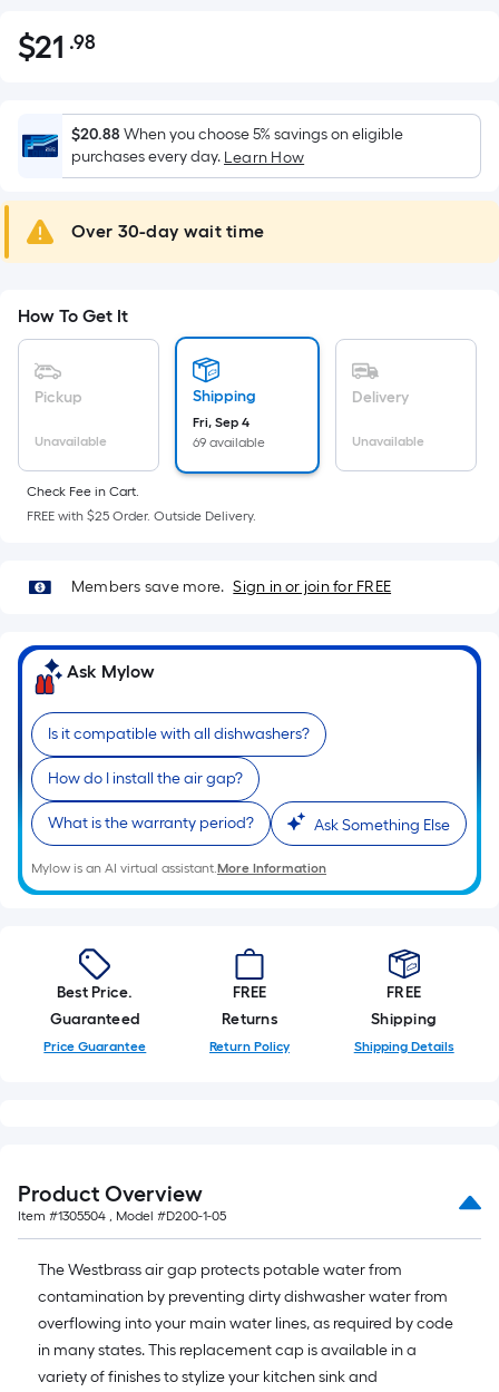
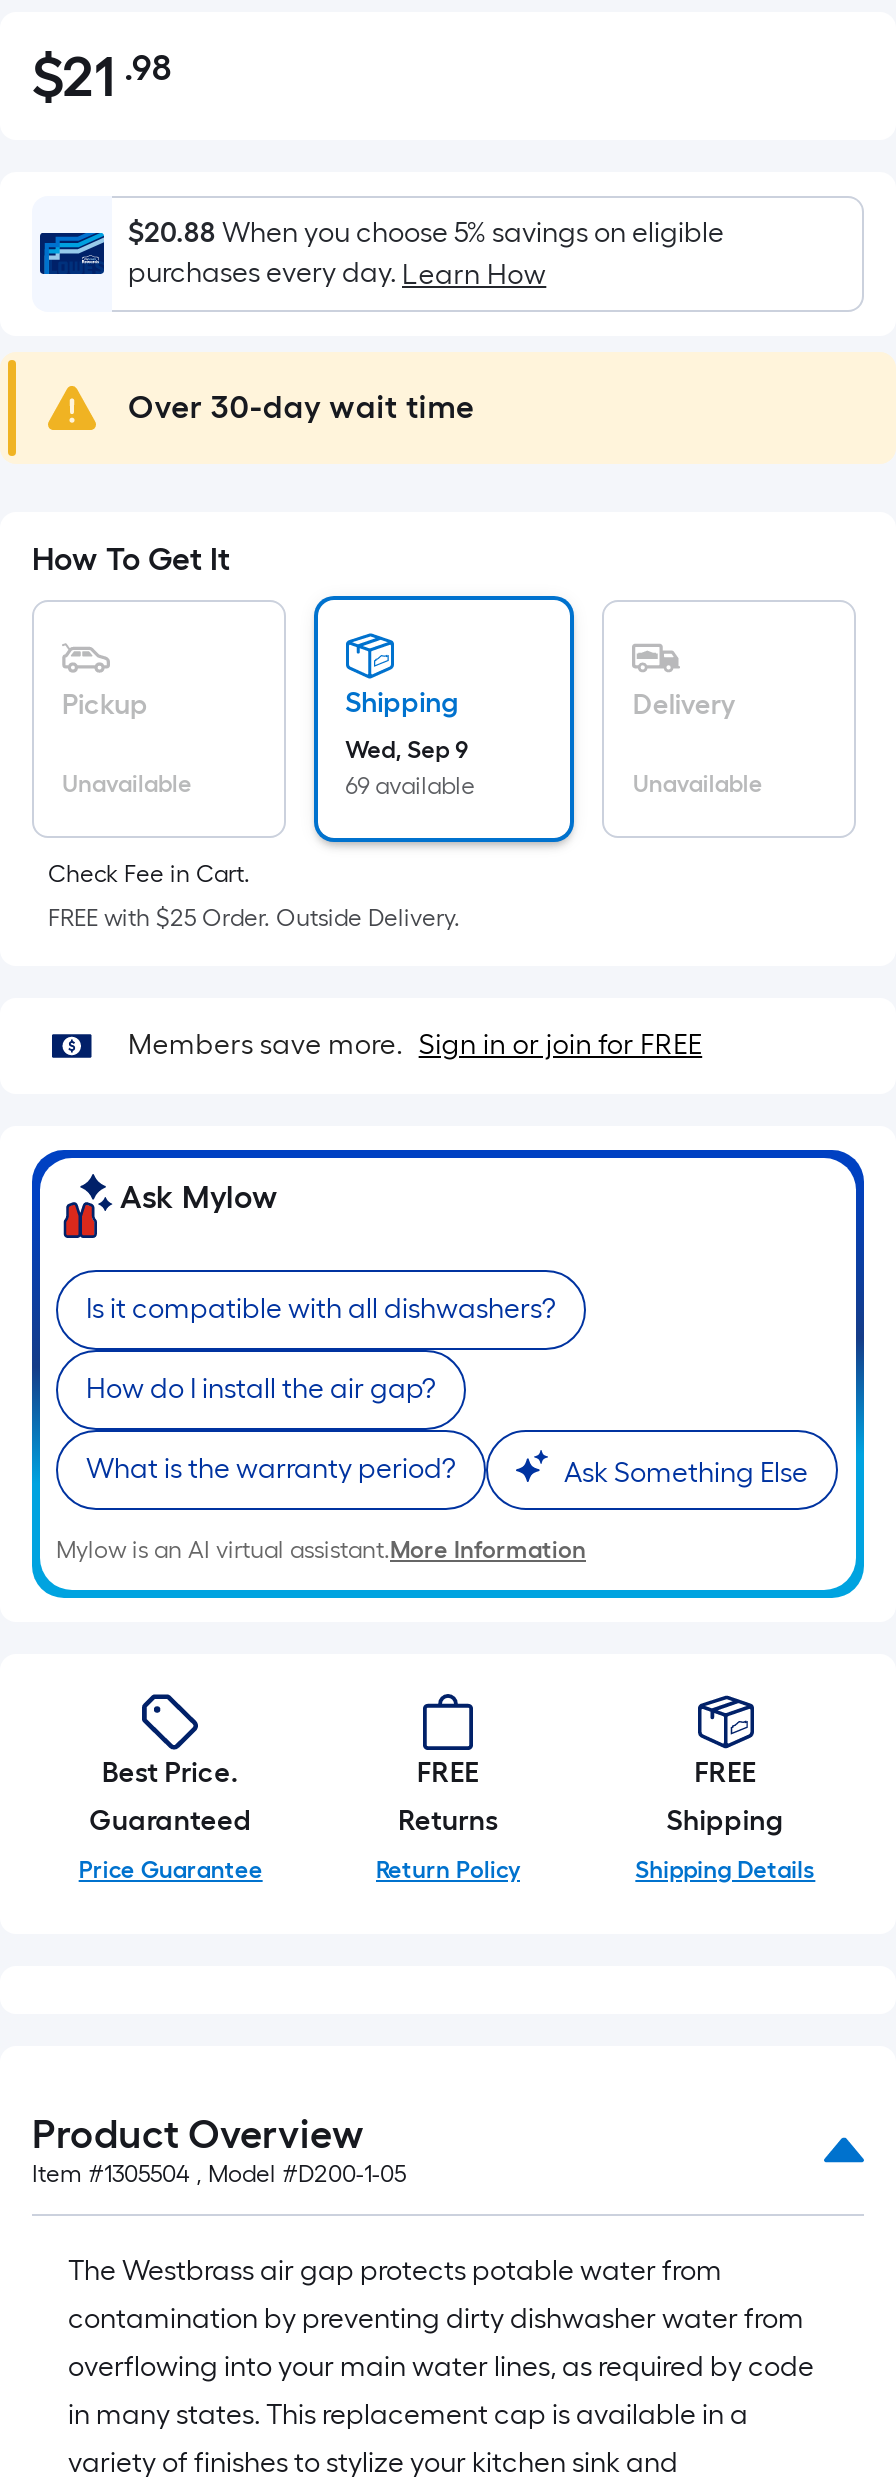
- Fri, Sep 4
+ Wed, Sep 9
